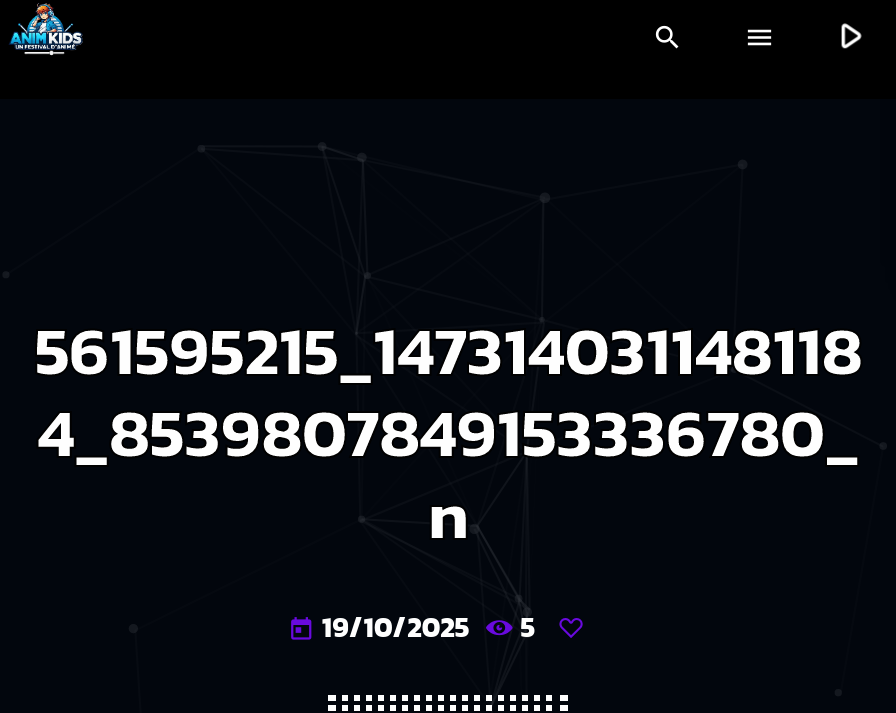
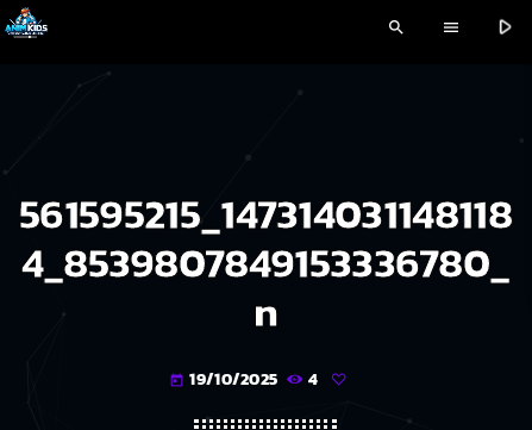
- 5
+ 4
